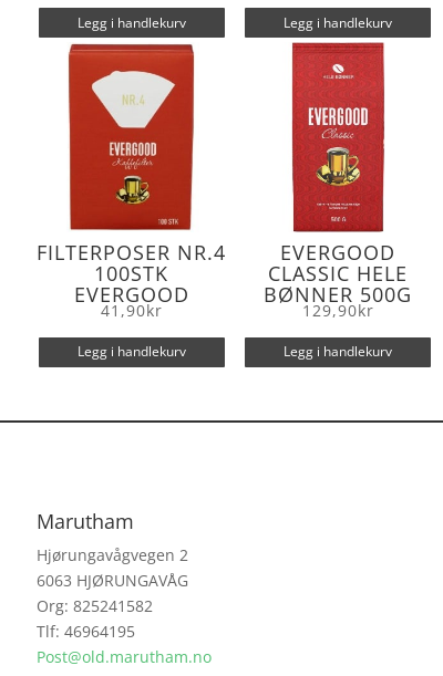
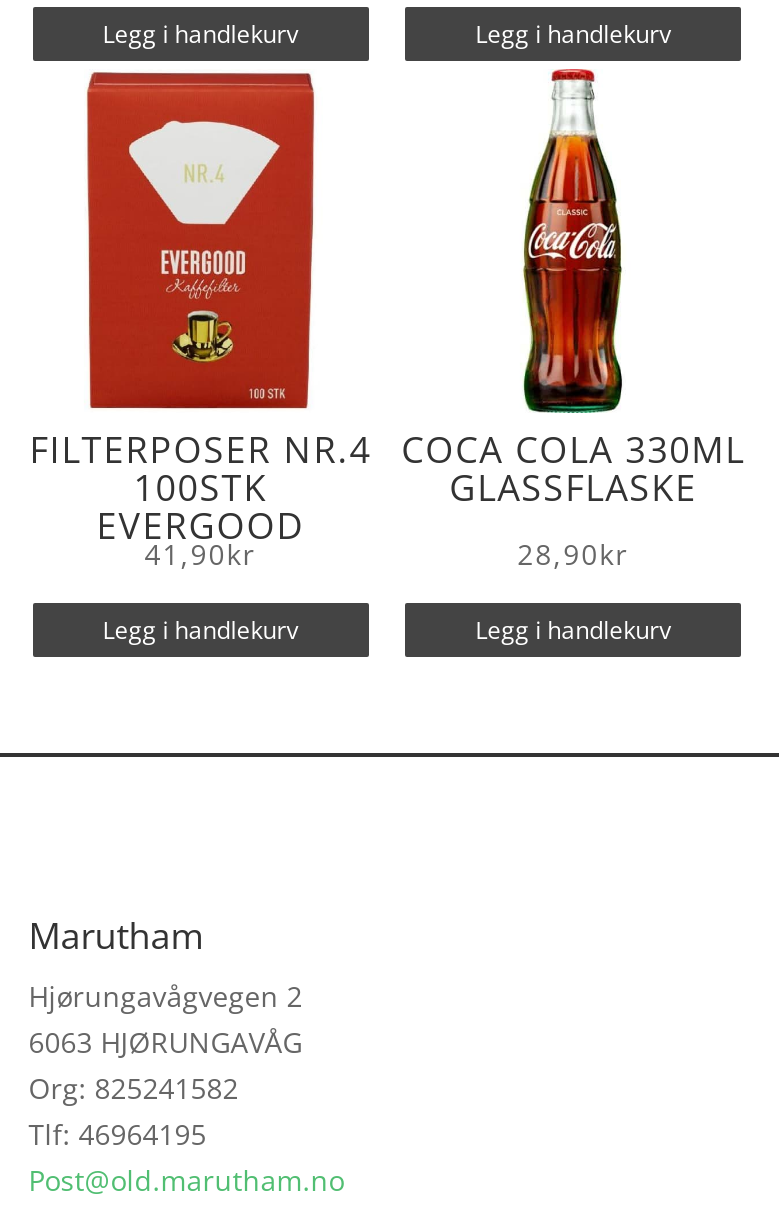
- [image]
- EVERGOOD
- CLASSIC HELE
- BØNNER 500G
- 129,90kr
+ [image]
+ COCA COLA 330ML
+ GLASSFLASKE
+ 28,90kr
